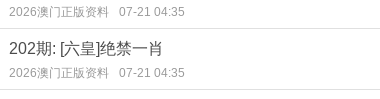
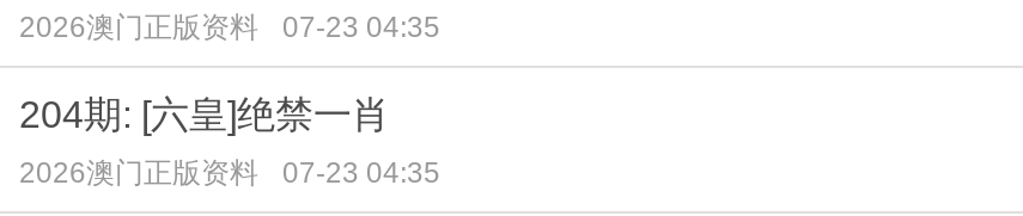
- 2026澳门正版资料 07-21 04:35
+ 2026澳门正版资料 07-23 04:35

- 202期: [六皇]绝禁一肖
+ 204期: [六皇]绝禁一肖

- 2026澳门正版资料 07-21 04:35
+ 2026澳门正版资料 07-23 04:35
